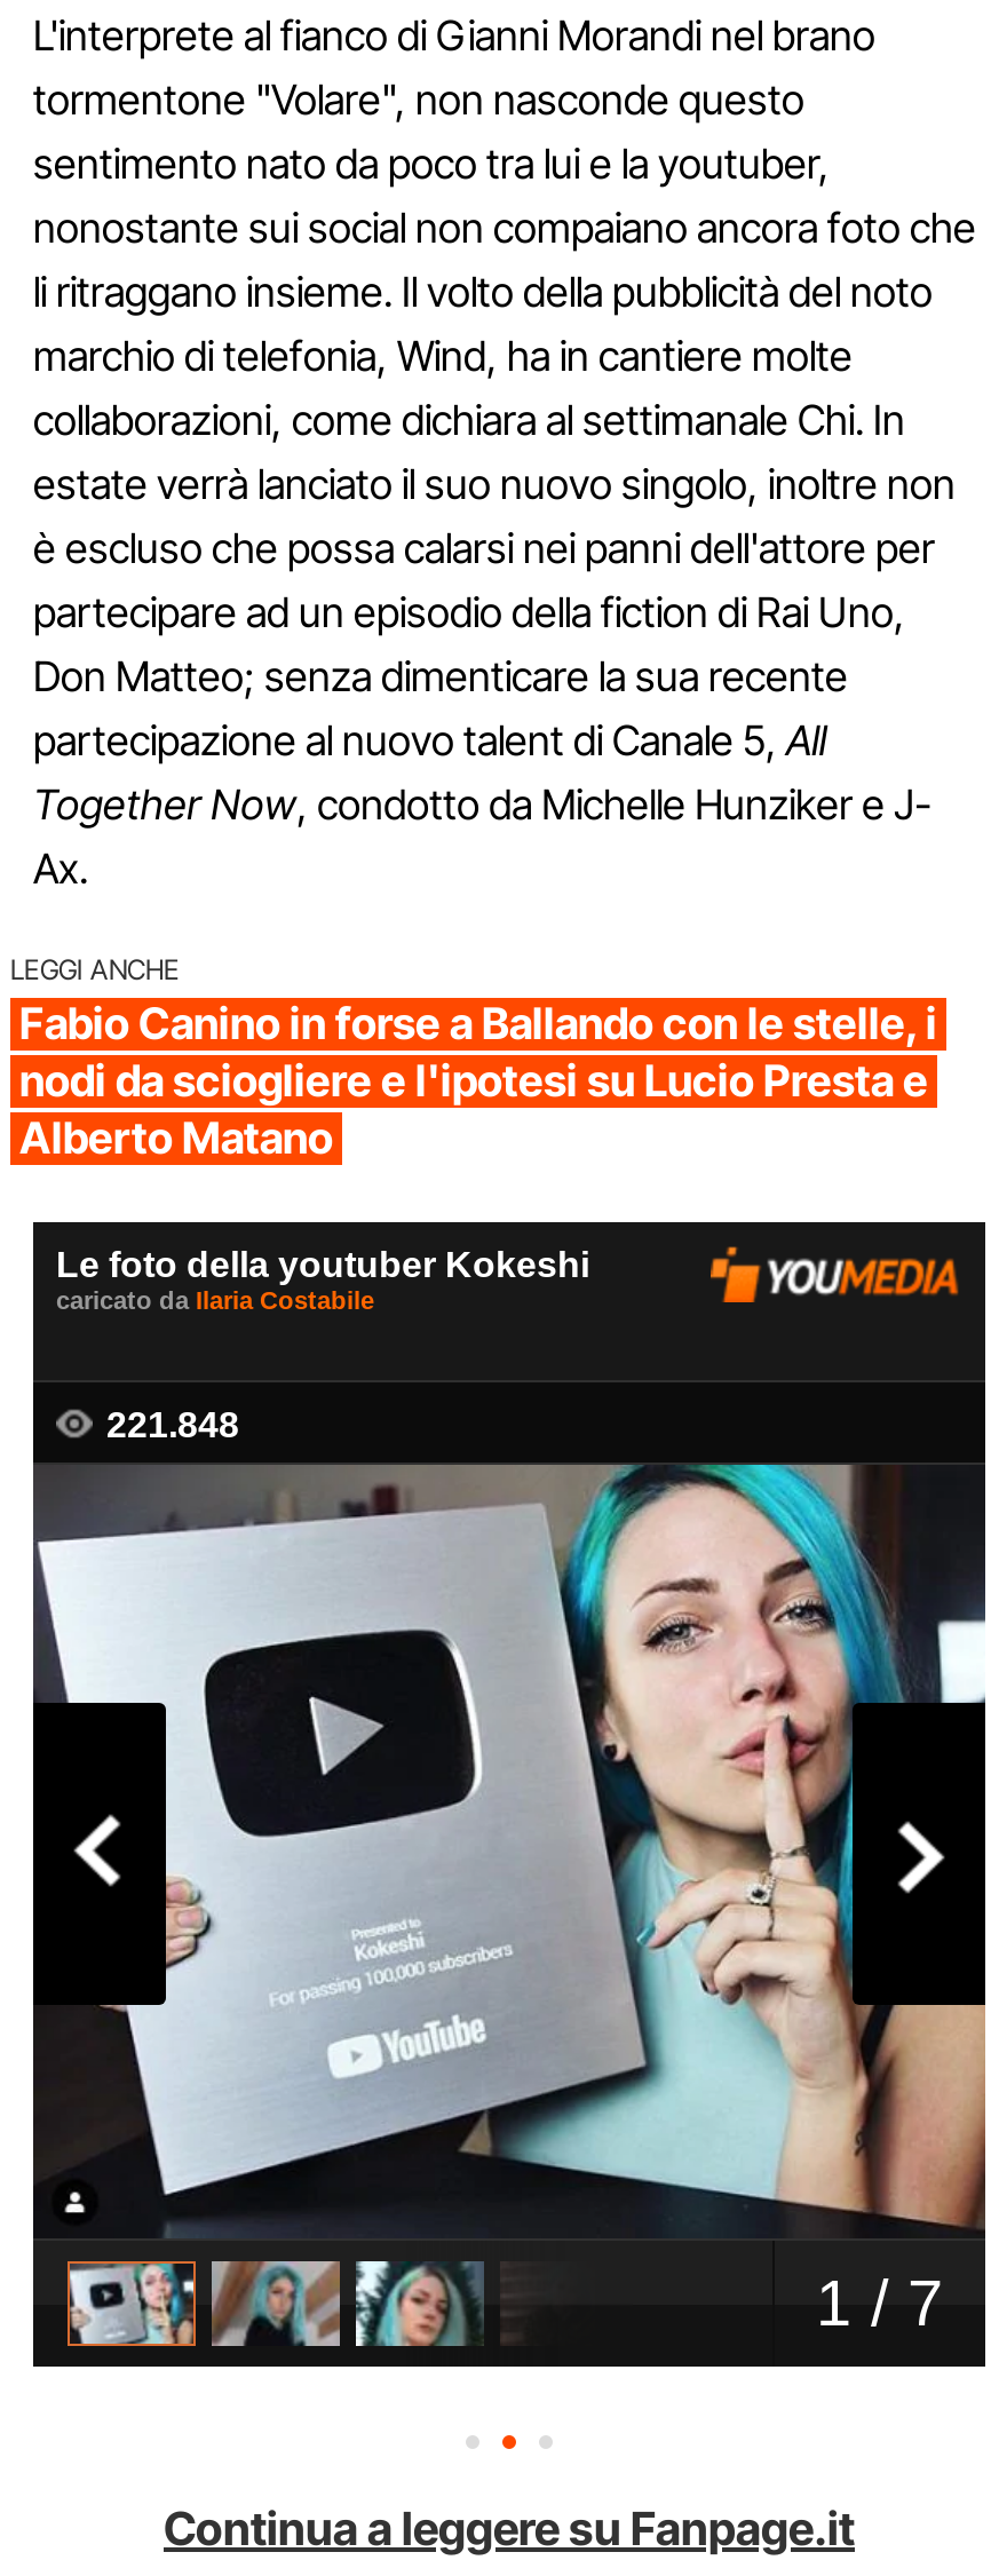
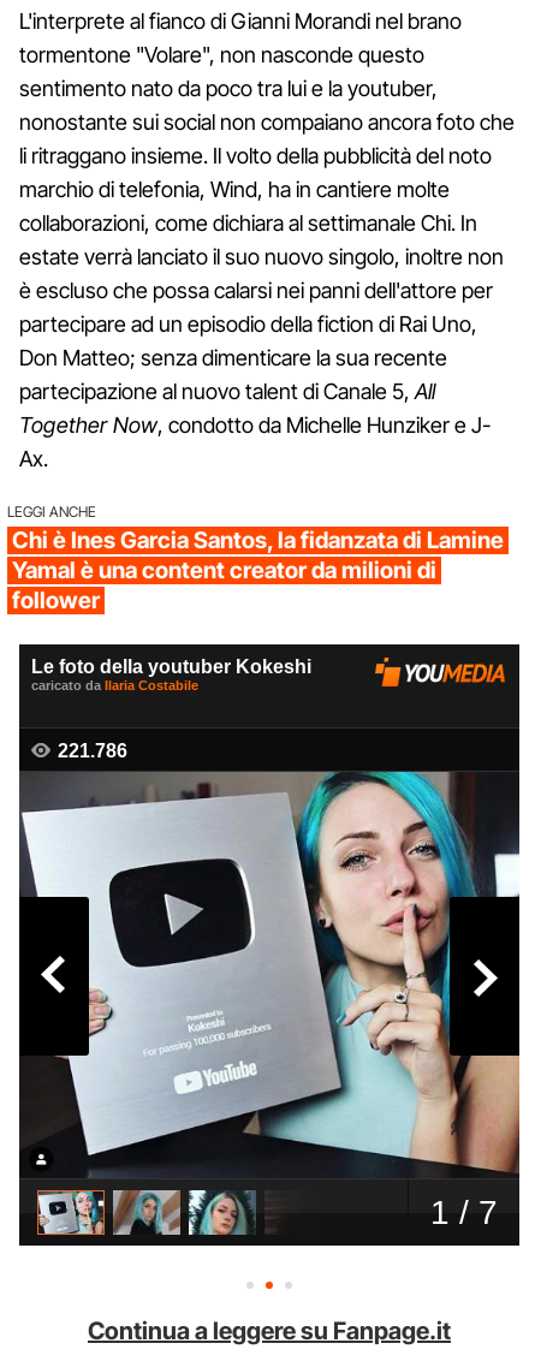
- Fabio Canino in forse a Ballando con le stelle, i
- nodi da sciogliere e l'ipotesi su Lucio Presta e
- Alberto Matano
+ Chi è Ines Garcia Santos, la fidanzata di Lamine
+ Yamal è una content creator da milioni di
+ follower
